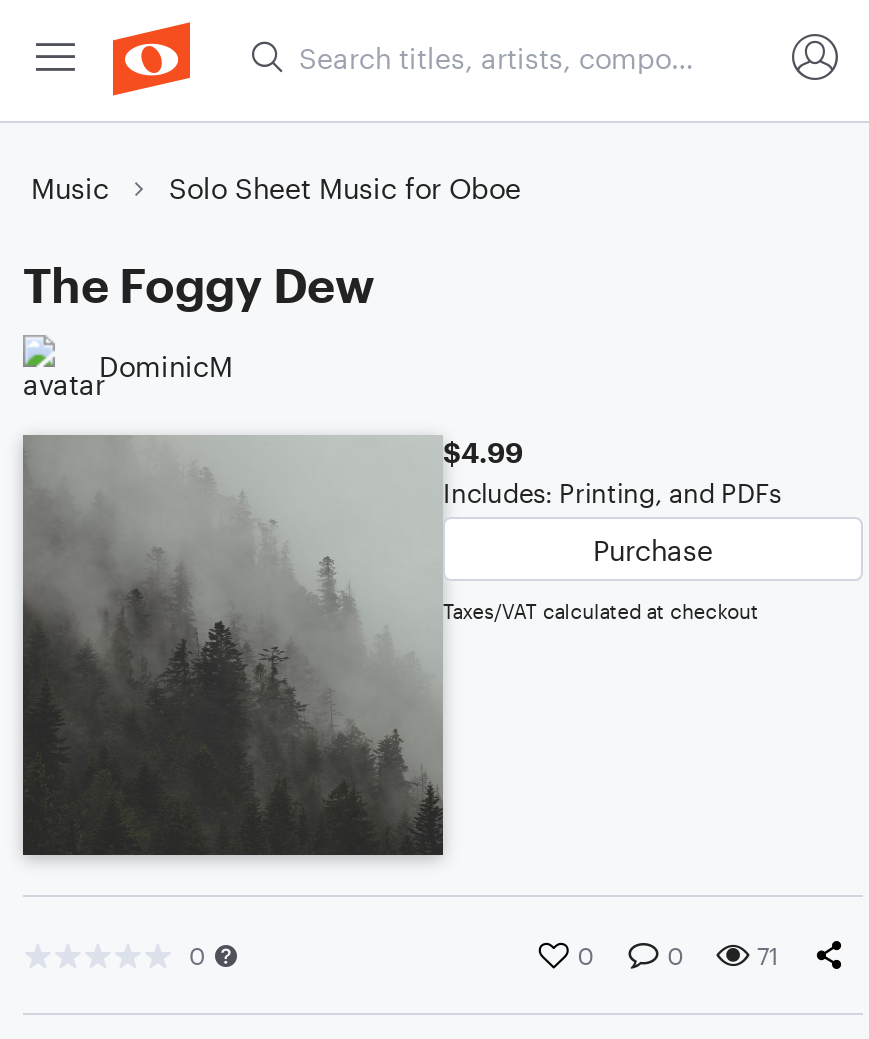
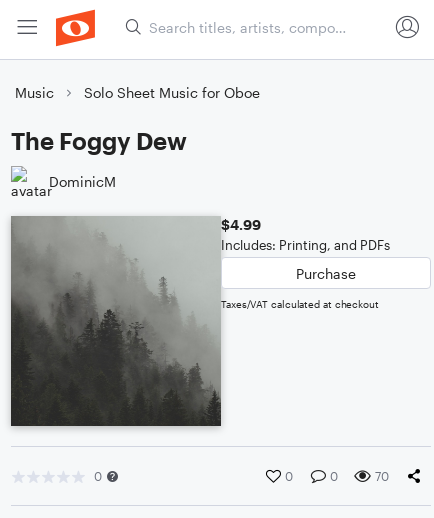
- 71
+ 70
